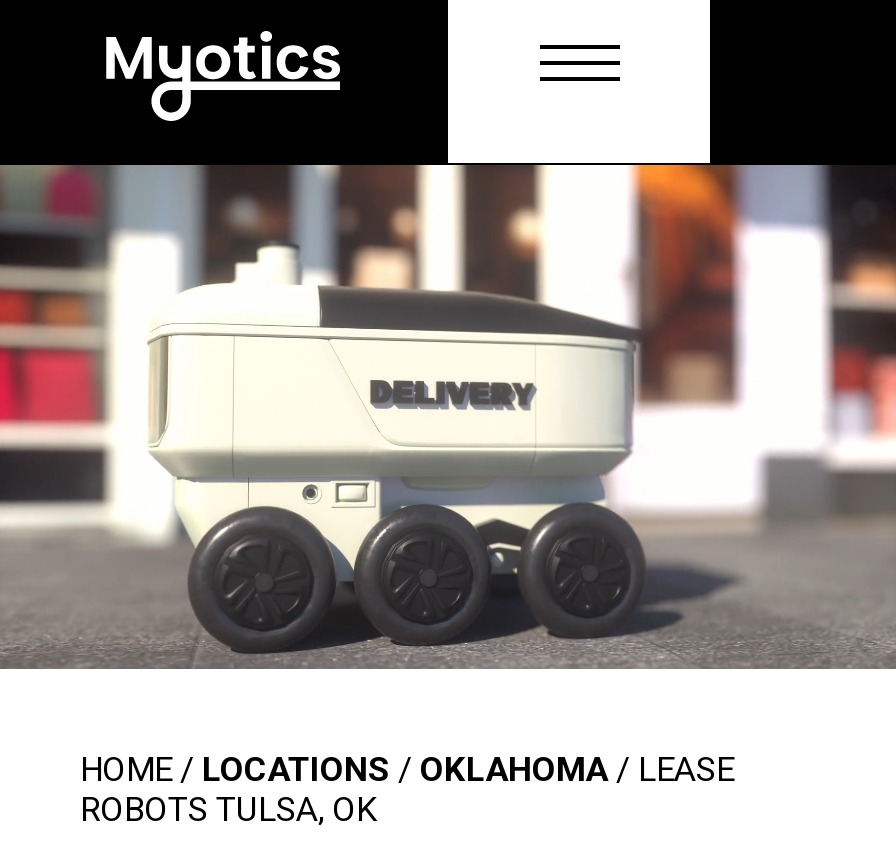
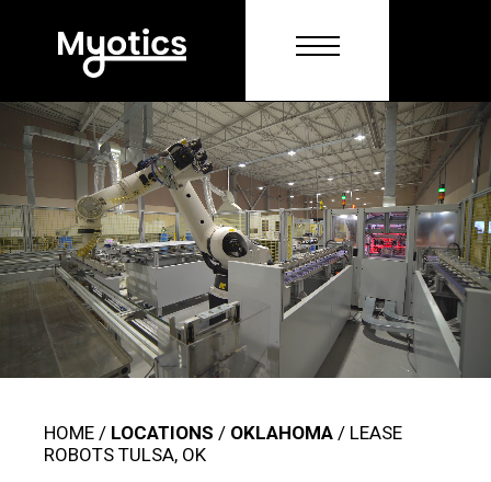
- [image]
+ [image]
